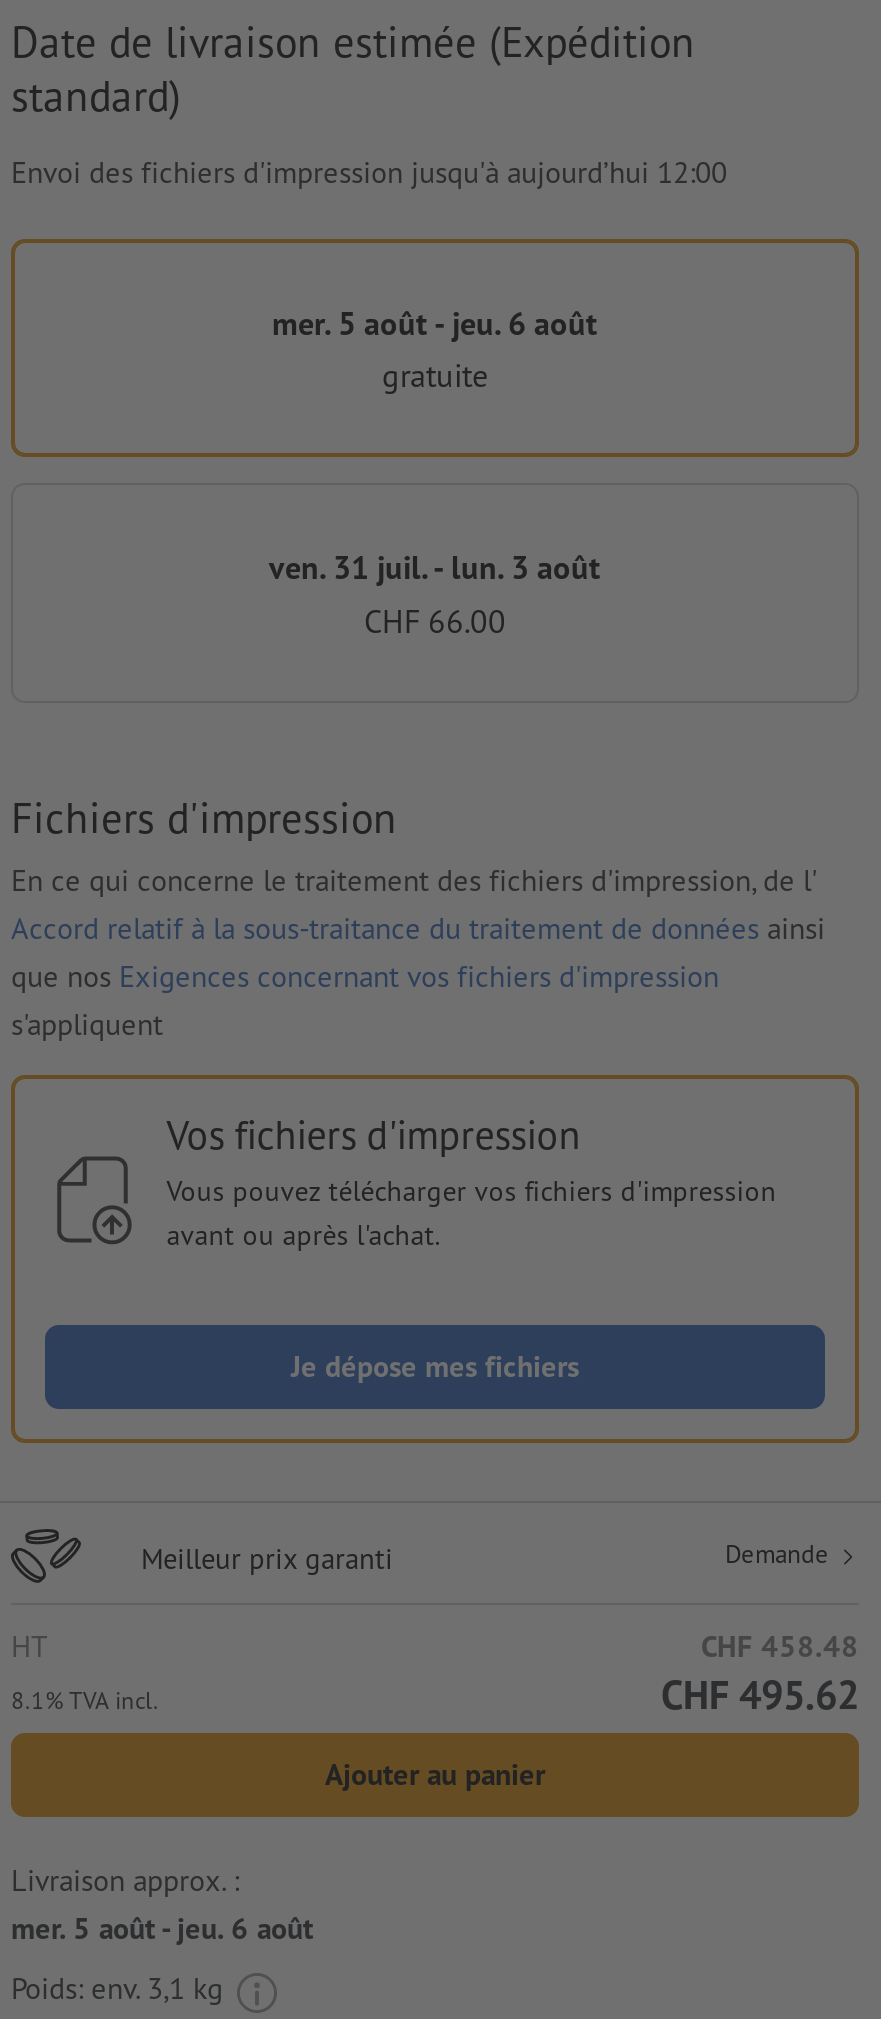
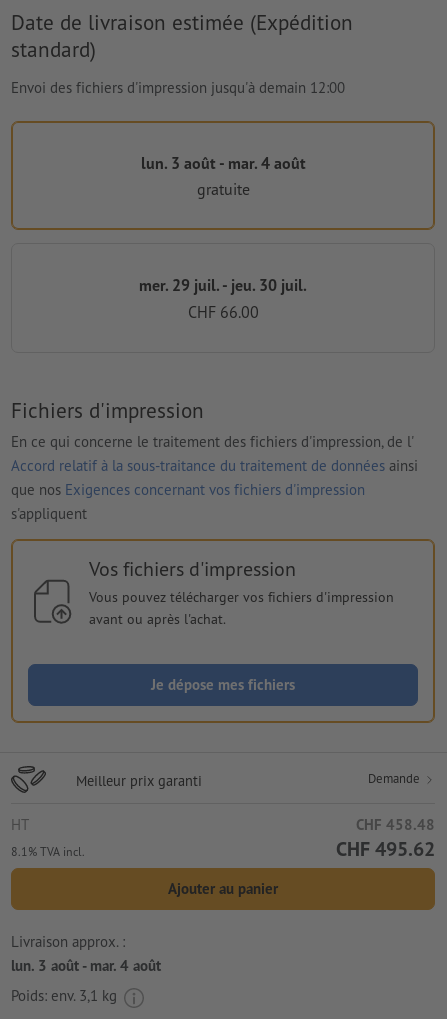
- Envoi des fichiers d'impression jusqu'à aujourd’hui 12:00
+ Envoi des fichiers d'impression jusqu'à demain 12:00

- mer. 5 août - jeu. 6 août
+ lun. 3 août - mar. 4 août

- ven. 31 juil. - lun. 3 août
+ mer. 29 juil. - jeu. 30 juil.

- mer. 5 août - jeu. 6 août
+ lun. 3 août - mar. 4 août
